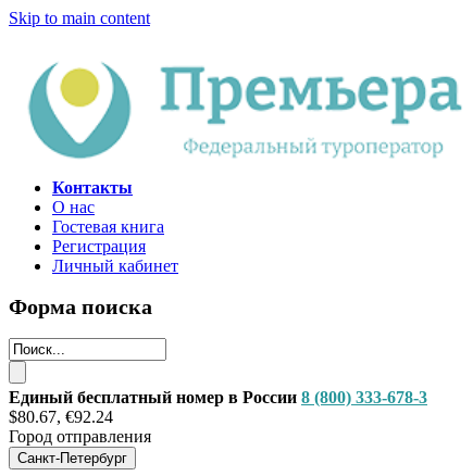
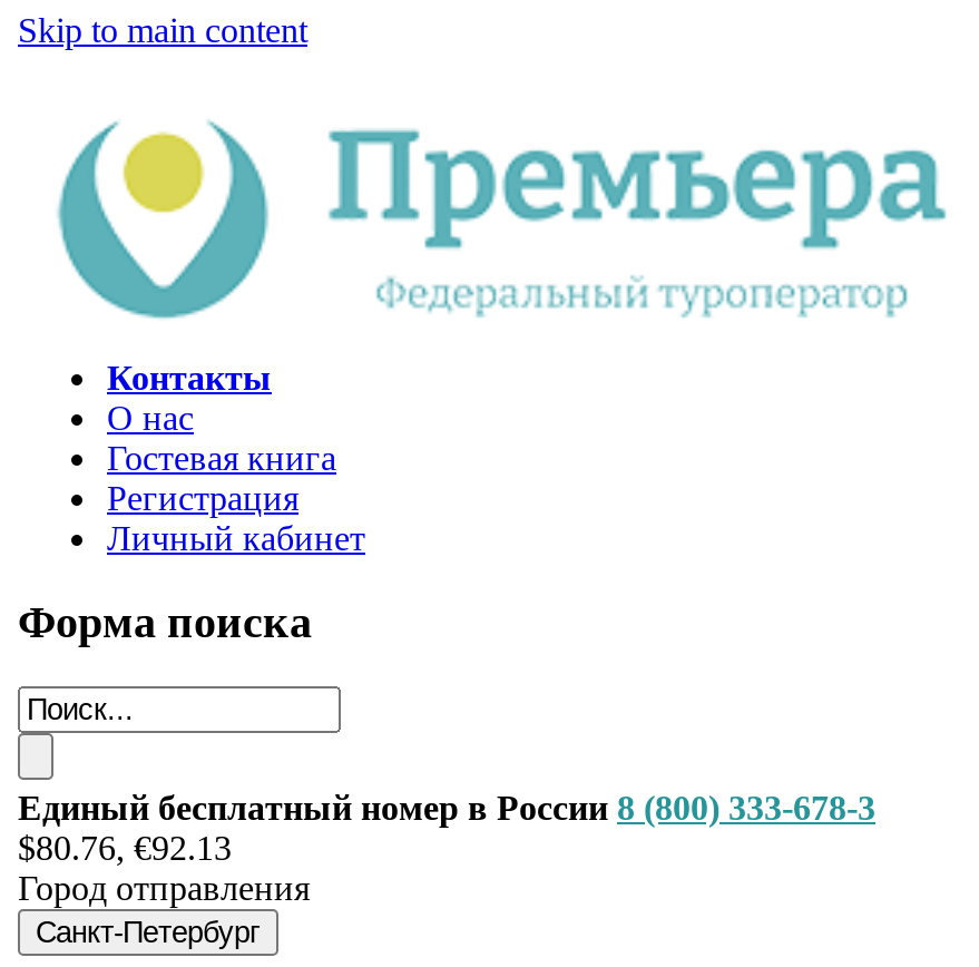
- $80.67, €92.24
+ $80.76, €92.13
